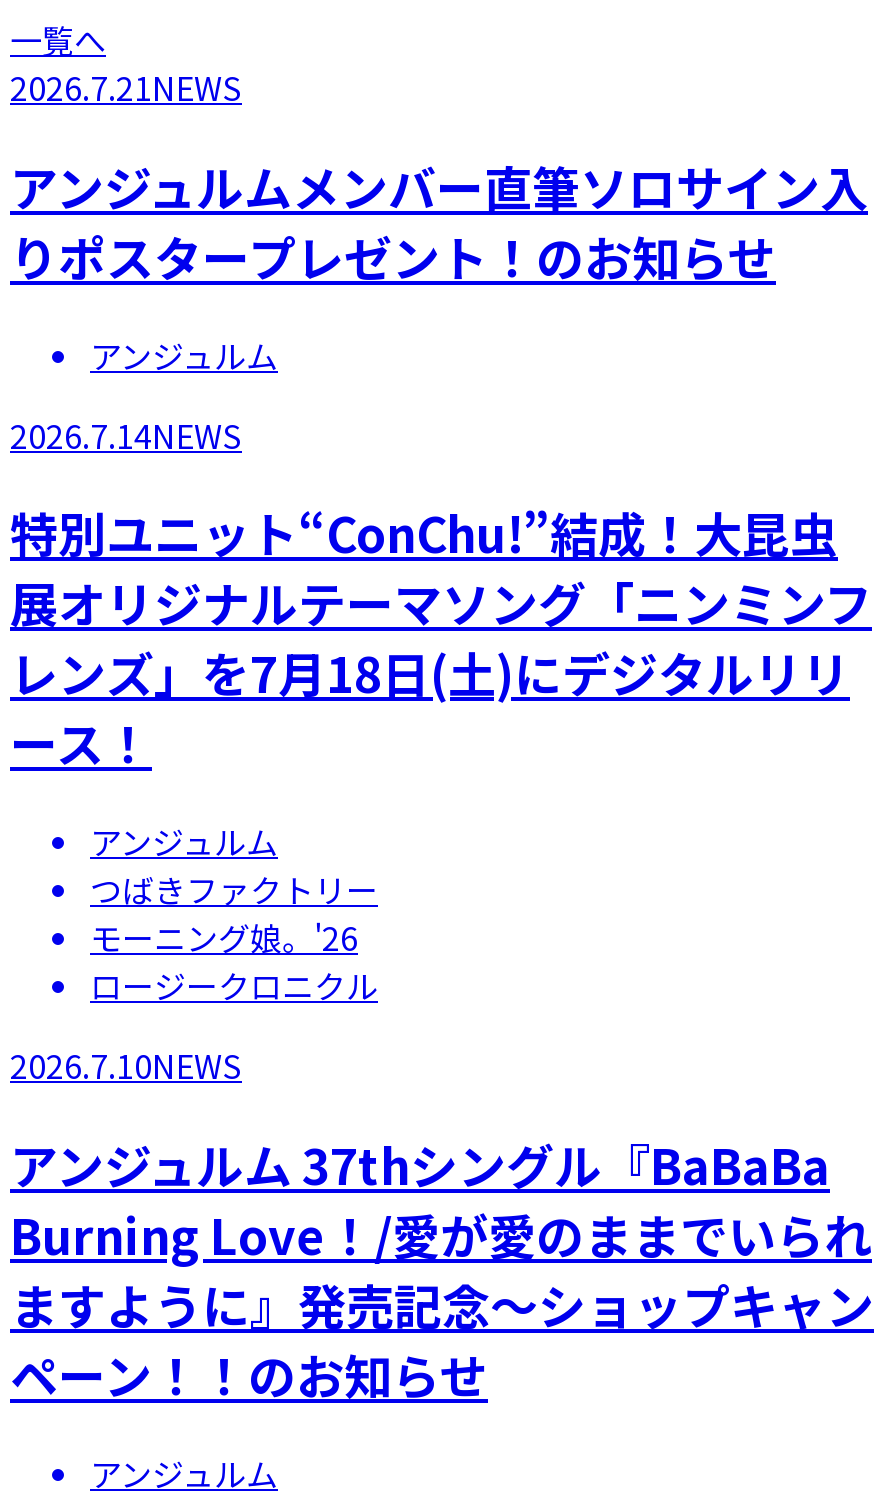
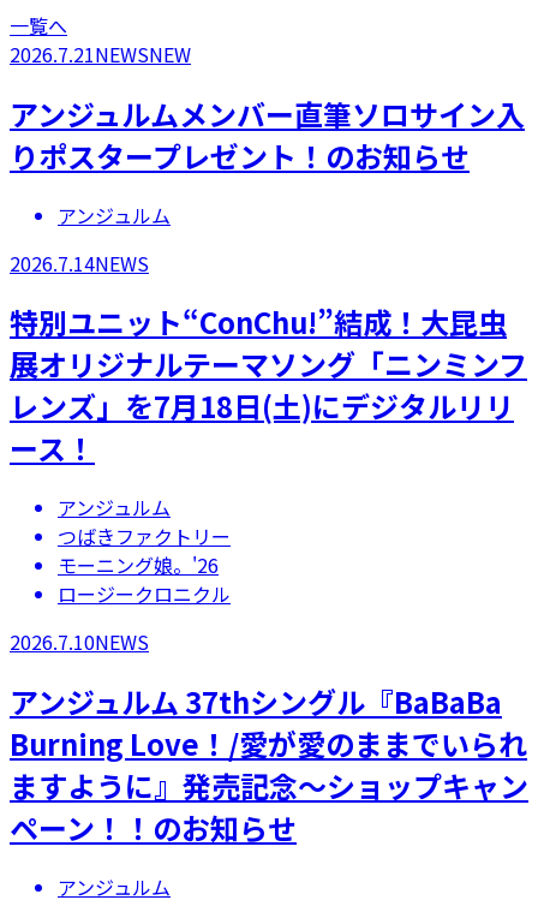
- 2026.7.21NEWS
+ 2026.7.21 NEWSNEW
